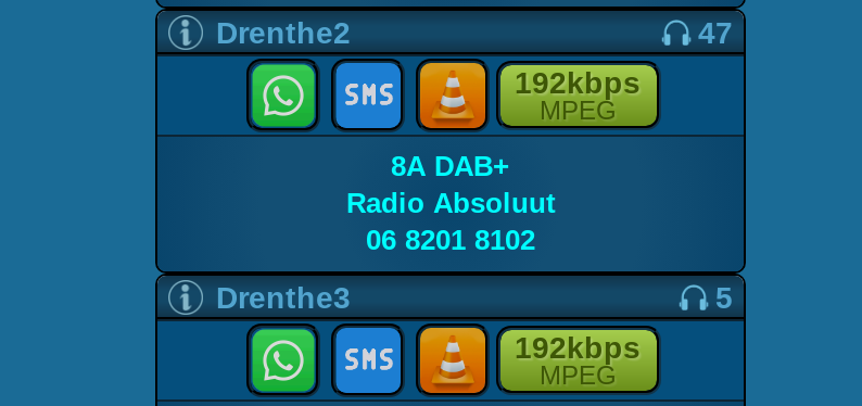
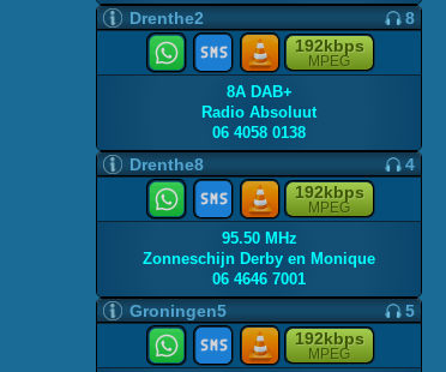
- 47
+ 8

- 06 8201 8102
- Drenthe3
+ 06 4058 0138
+ Drenthe8
+ 4
+ 192kbps
+ MPEG
+ 95.50 MHz
+ Zonneschijn Derby en Monique
+ 06 4646 7001
+ Groningen5
